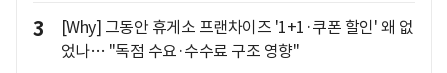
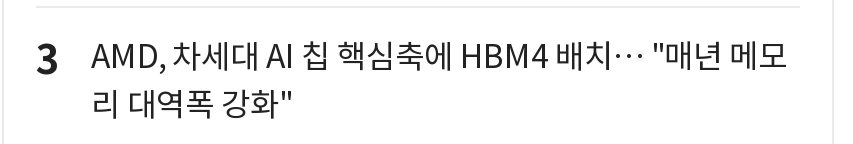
- [Why] 그동안 휴게소 프랜차이즈 '1+1·쿠폰 할인' 왜 없
- 었나… "독점 수요·수수료 구조 영향"
+ AMD, 차세대 AI 칩 핵심축에 HBM4 배치… "매년 메모
+ 리 대역폭 강화"
